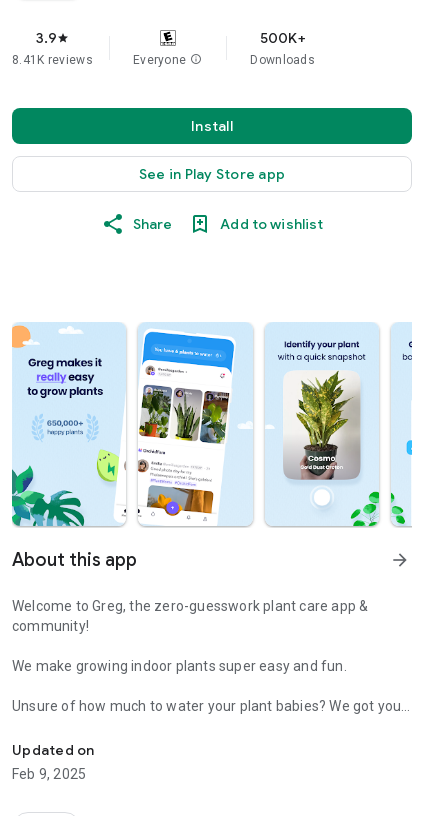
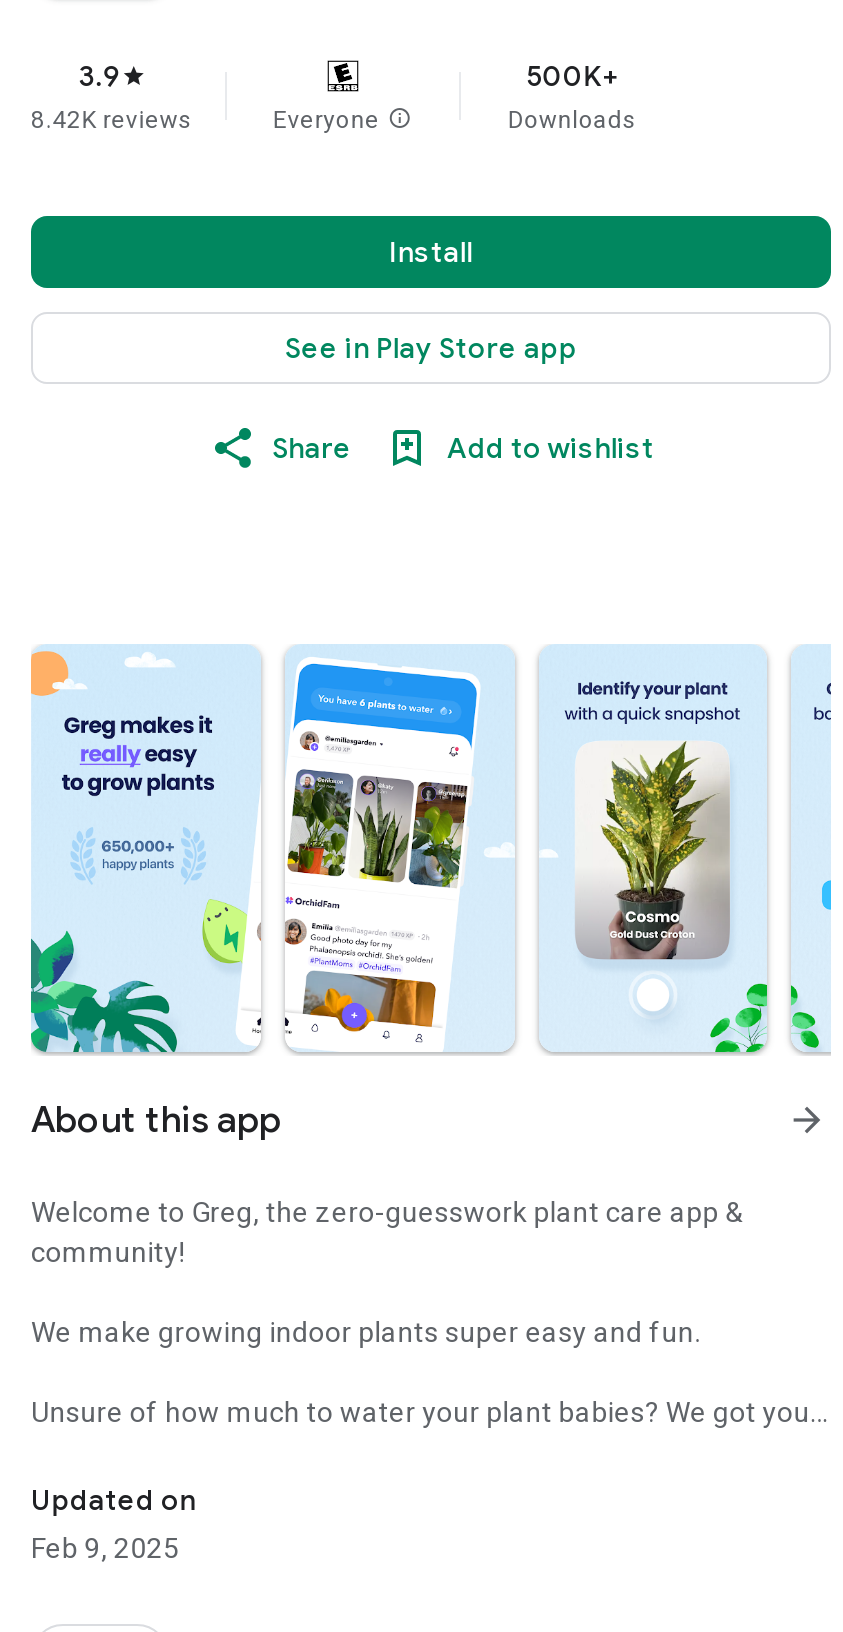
- 8.41K reviews
+ 8.42K reviews
